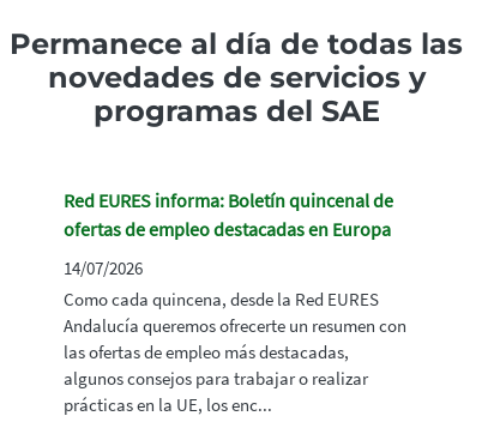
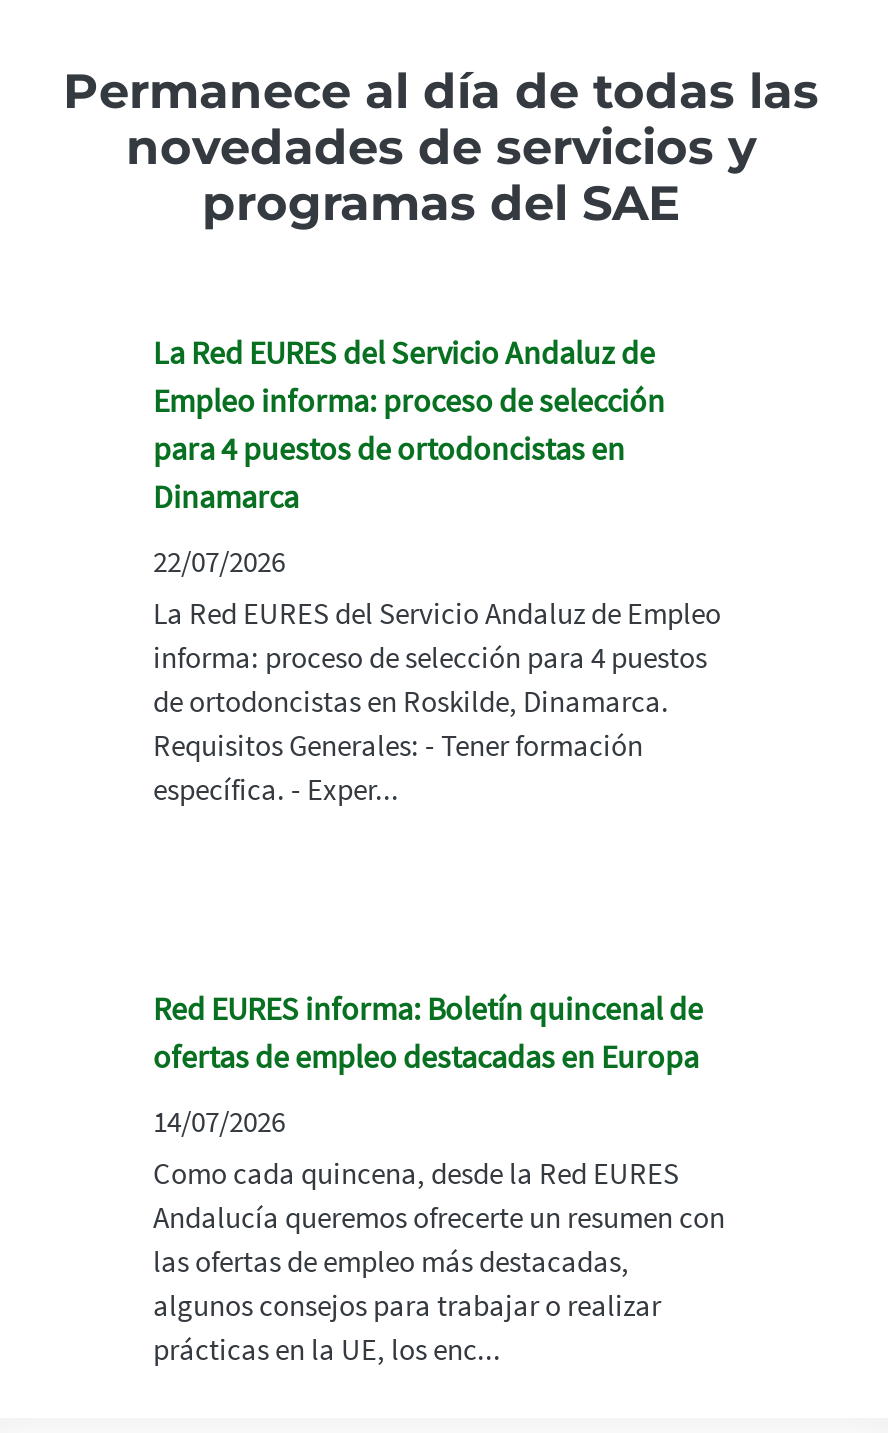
+ La Red EURES del Servicio Andaluz de
+ Empleo informa: proceso de selección
+ para 4 puestos de ortodoncistas en
+ Dinamarca
+ 22/07/2026
+ La Red EURES del Servicio Andaluz de Empleo
+ informa: proceso de selección para 4 puestos
+ de ortodoncistas en Roskilde, Dinamarca.
+ Requisitos Generales: - Tener formación
+ específica. - Exper...
